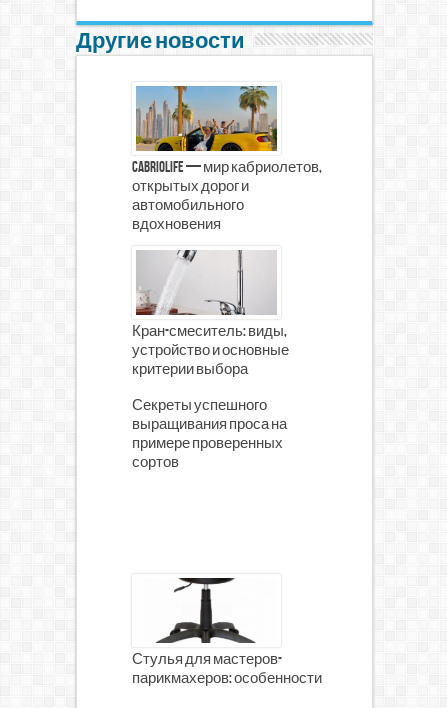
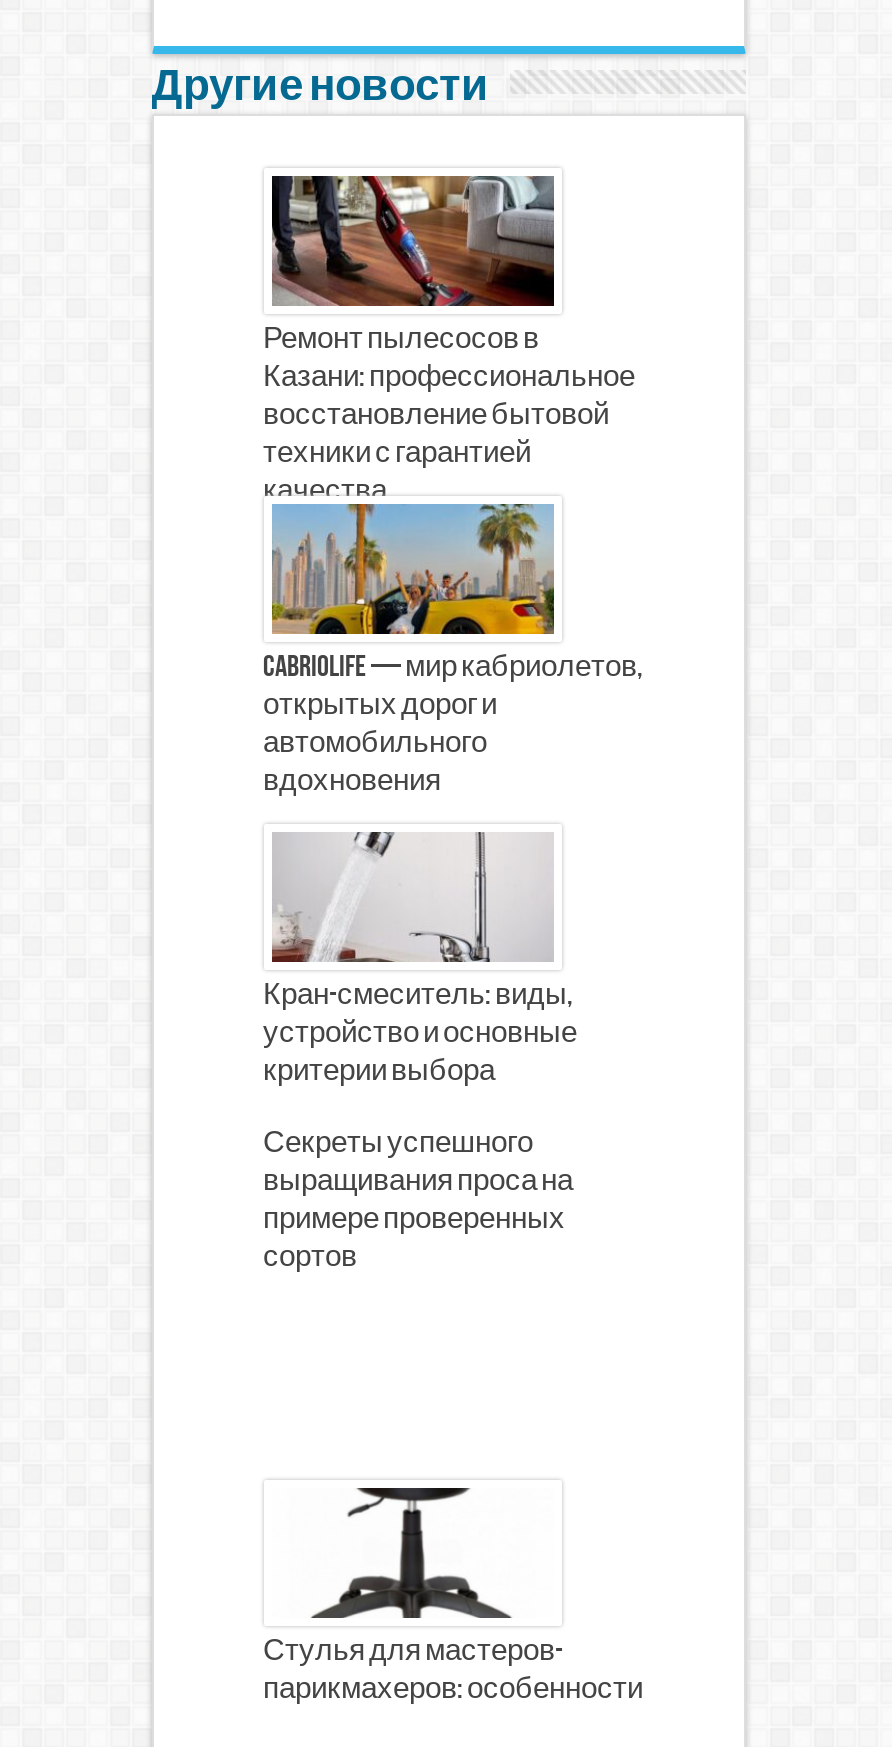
+ [image]
+ Ремонт пылесосов в
+ Казани: профессиональное
+ восстановление бытовой
+ техники с гарантией
+ качества
